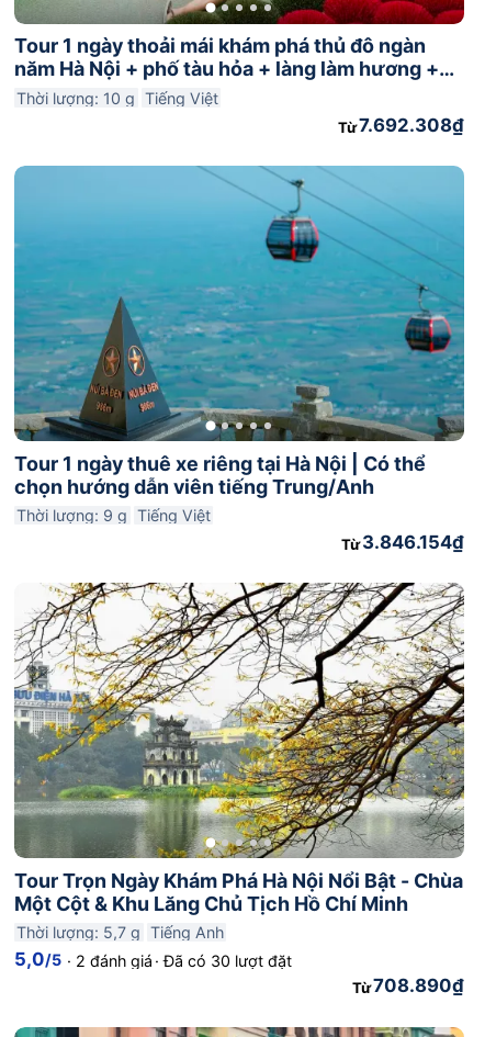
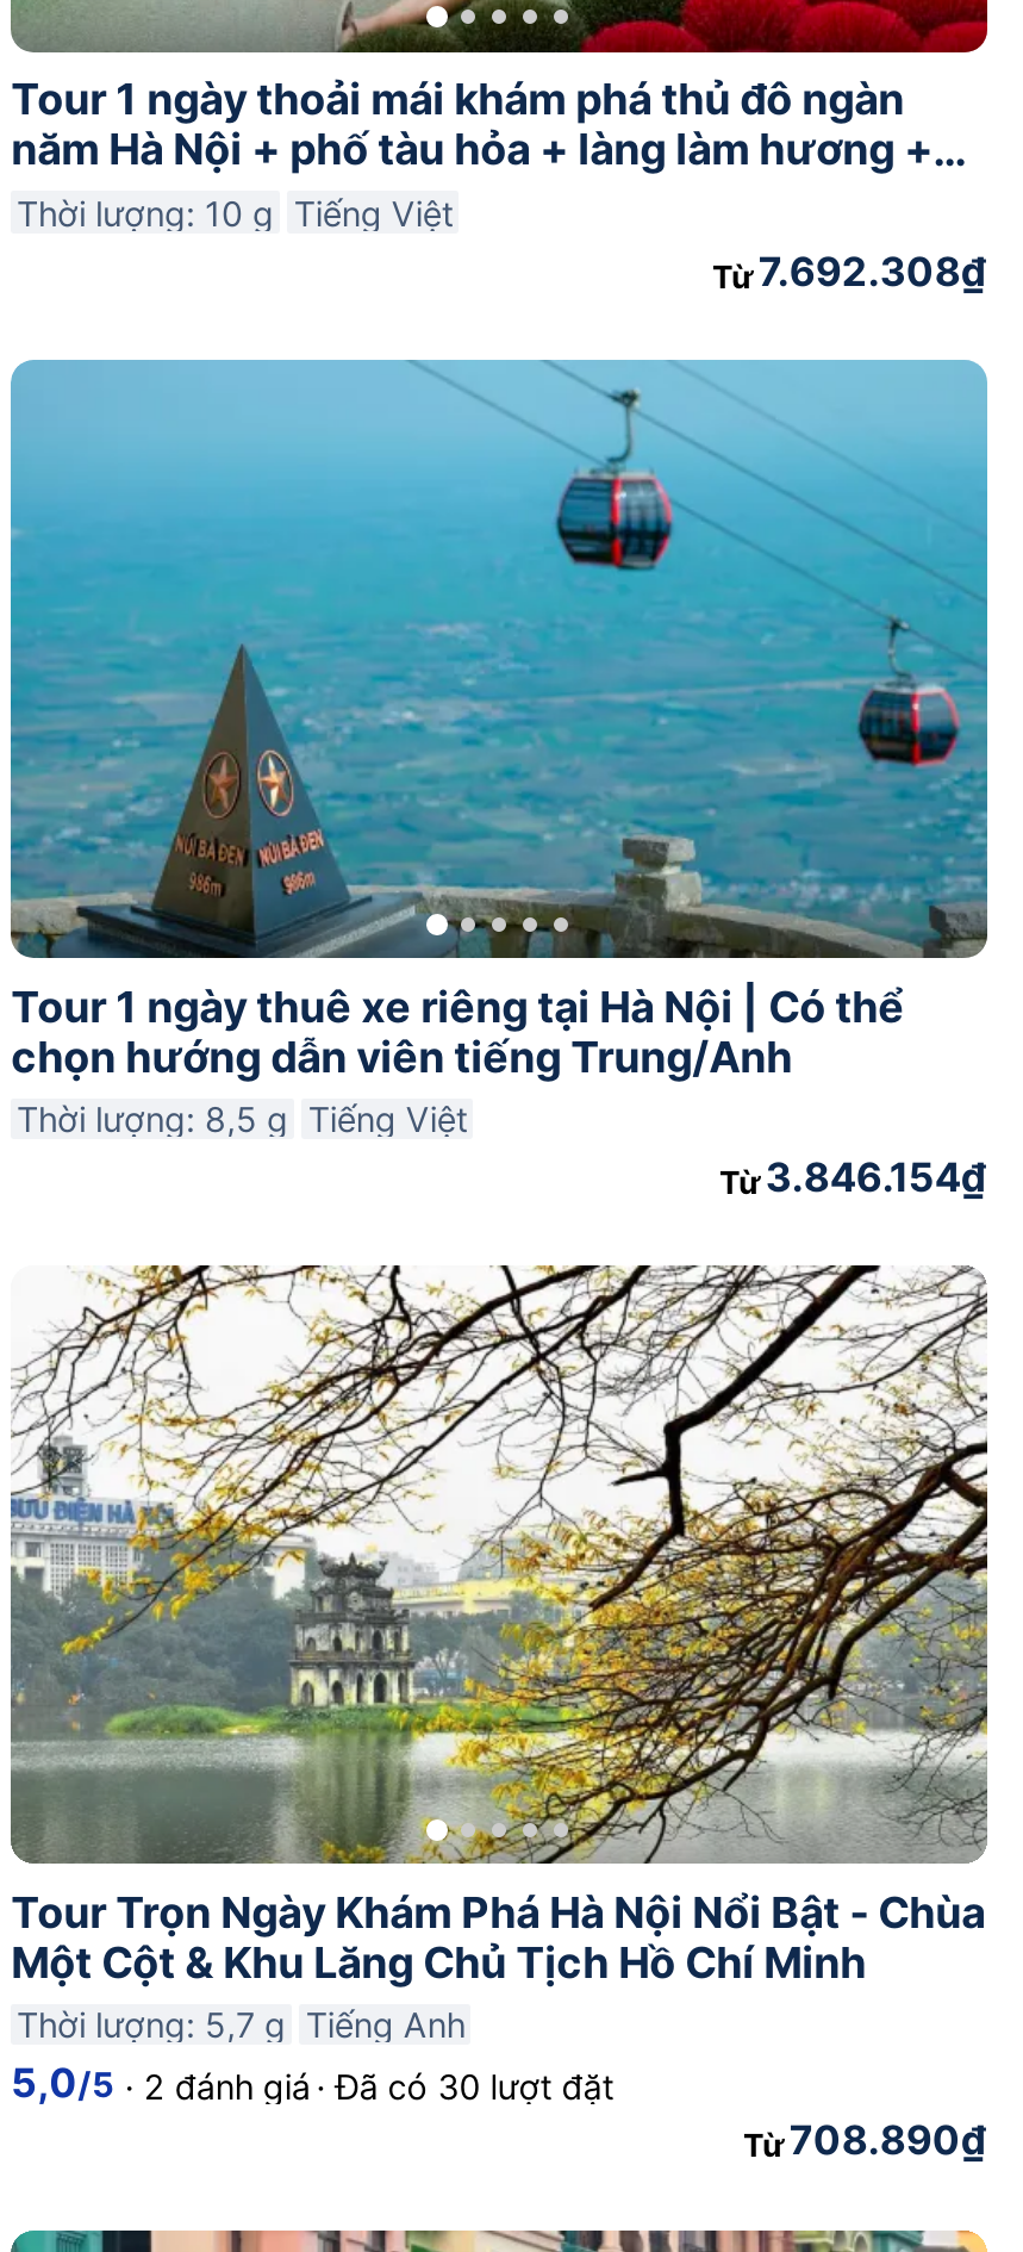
- Thời lượng: 9 g Tiếng Việt
+ Thời lượng: 8,5 g Tiếng Việt
